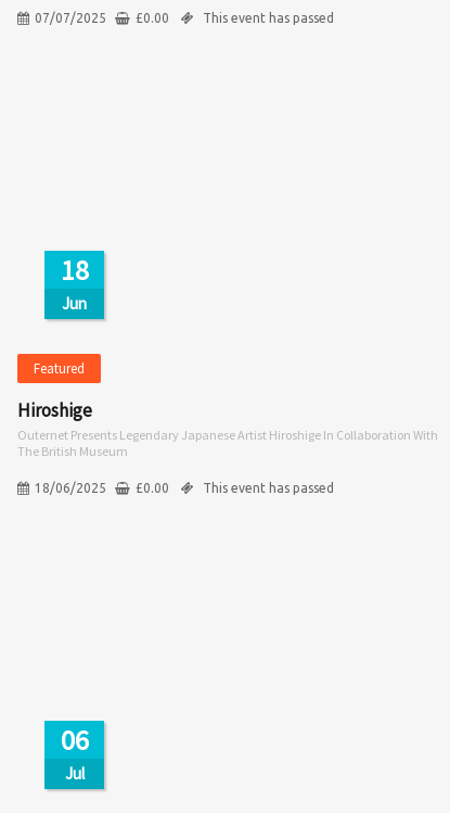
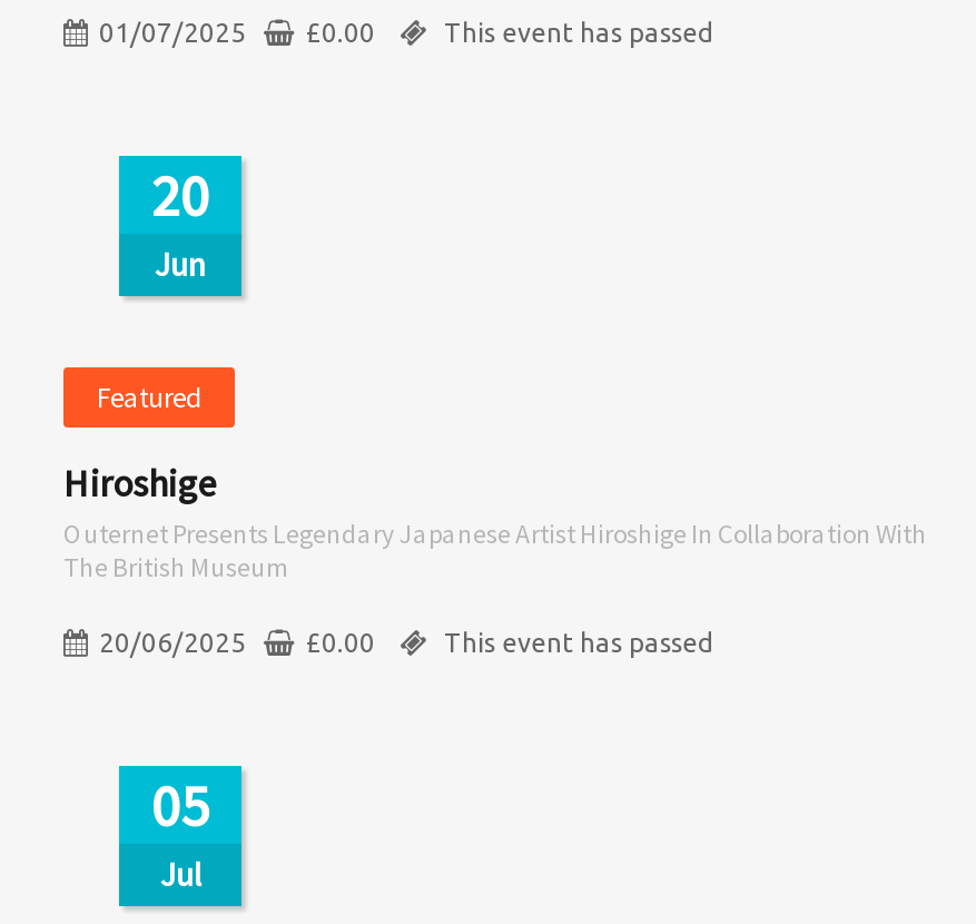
- 07/07/2025
+ 01/07/2025

- 18
+ 20

- 18/06/2025
+ 20/06/2025

- 06
+ 05
